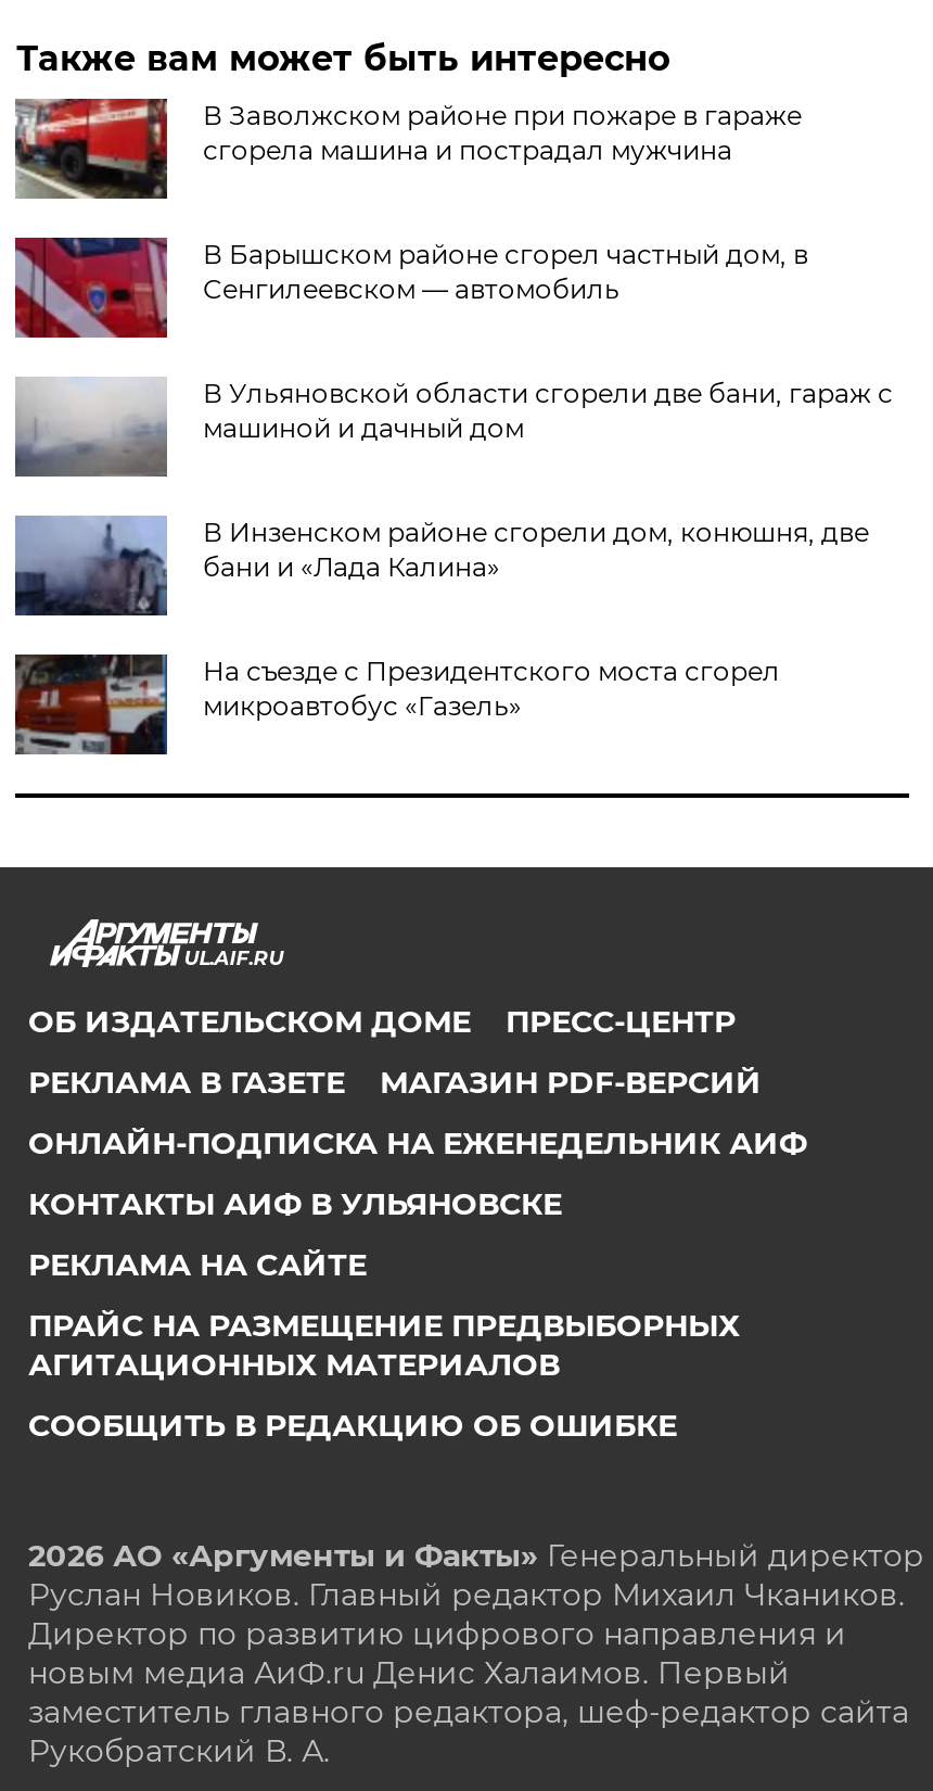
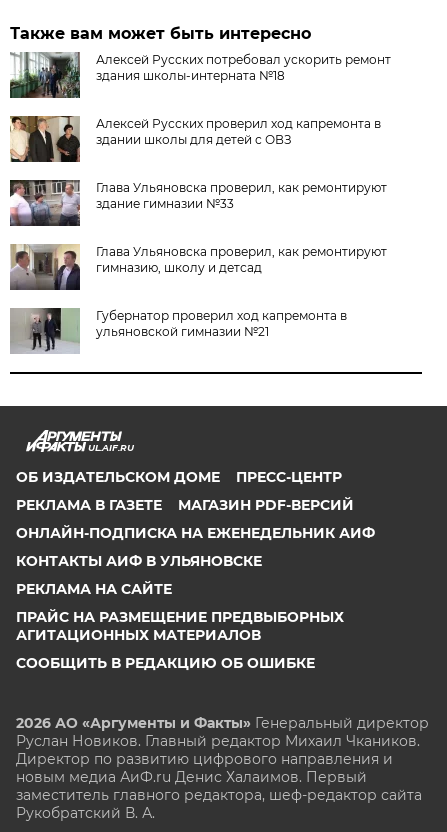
- [image]
- В Заволжском районе при пожаре в гараже
- сгорела машина и пострадал мужчина
+ [image]
+ Алексей Русских потребовал ускорить ремонт
+ здания школы-интерната №18

- [image]
- В Барышском районе сгорел частный дом, в
- Сенгилеевском — автомобиль
+ [image]
+ Алексей Русских проверил ход капремонта в
+ здании школы для детей с ОВЗ

- [image]
- В Ульяновской области сгорели две бани, гараж с
- машиной и дачный дом
+ [image]
+ Глава Ульяновска проверил, как ремонтируют
+ здание гимназии №33

- [image]
- В Инзенском районе сгорели дом, конюшня, две
- бани и «Лада Калина»
+ [image]
+ Глава Ульяновска проверил, как ремонтируют
+ гимназию, школу и детсад

- [image]
- На съезде с Президентского моста сгорел
- микроавтобус «Газель»
+ [image]
+ Губернатор проверил ход капремонта в
+ ульяновской гимназии №21
